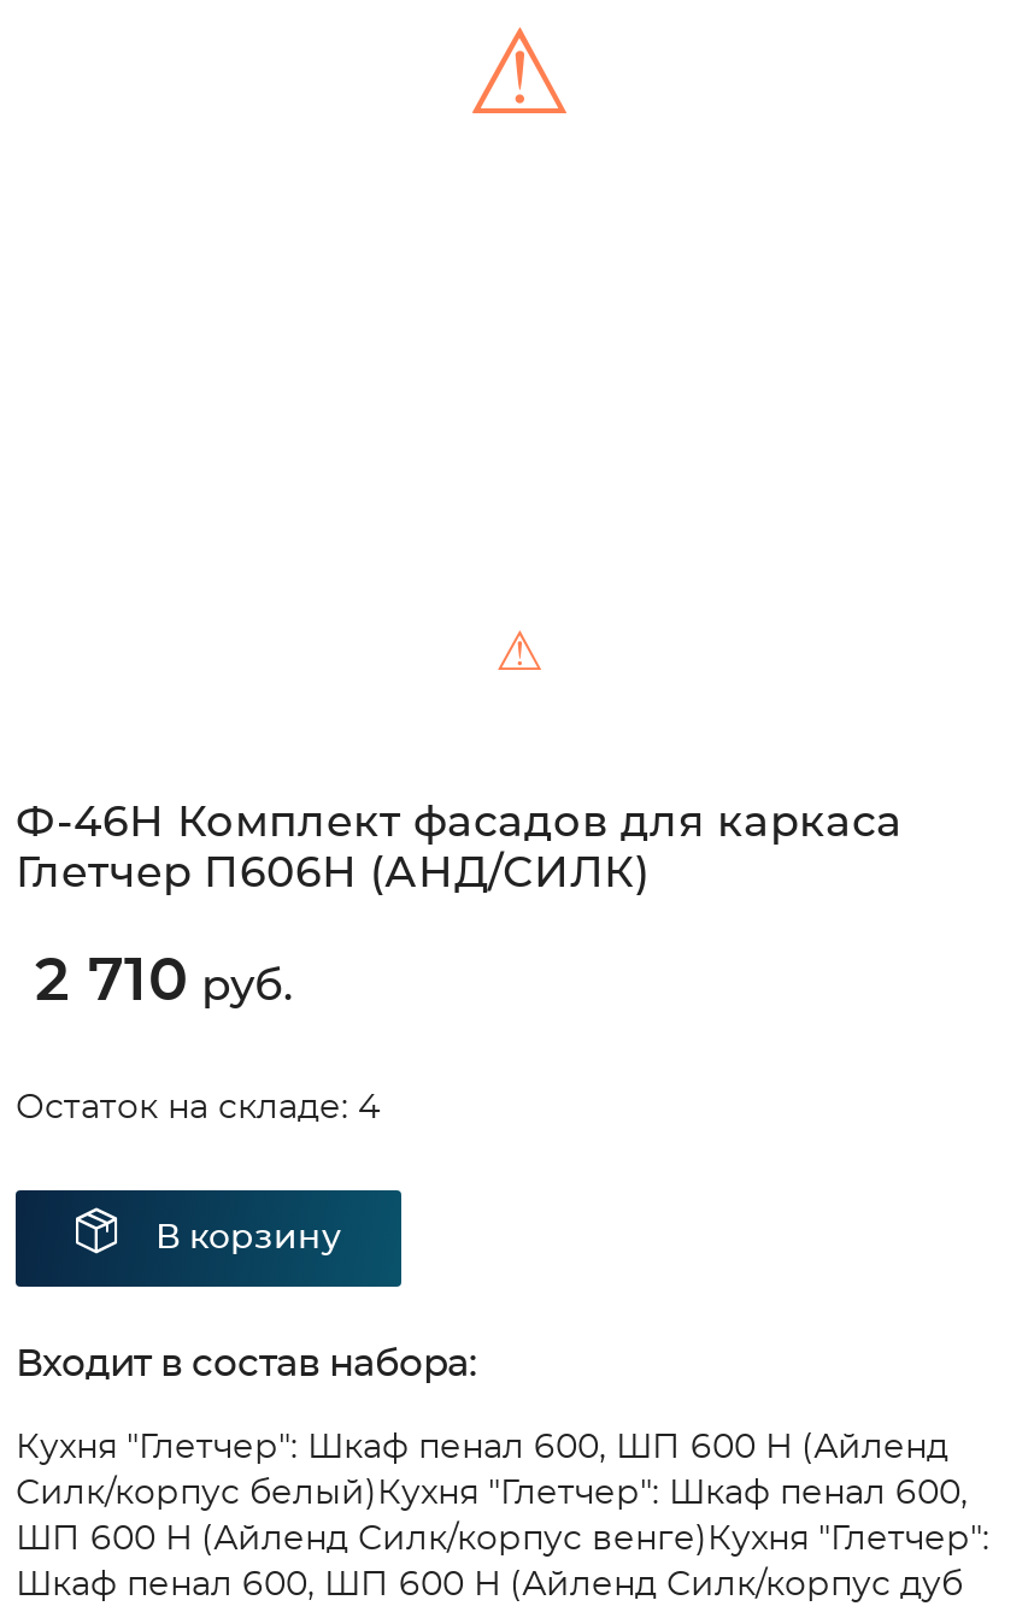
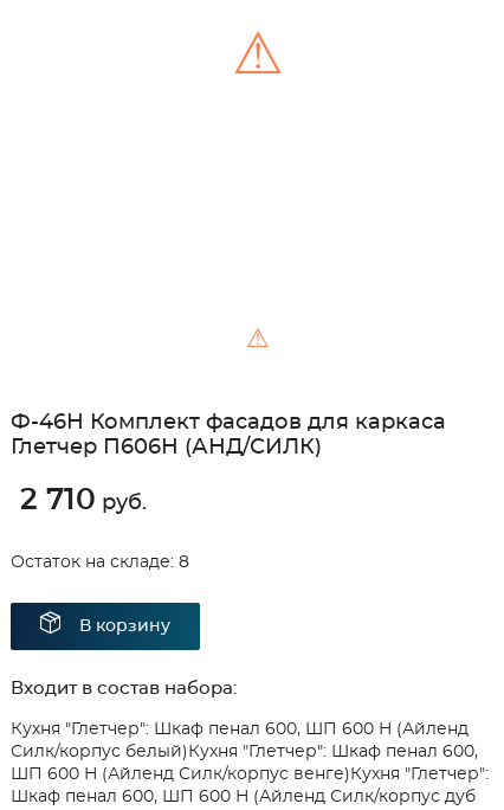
- Остаток на складе: 4
+ Остаток на складе: 8
